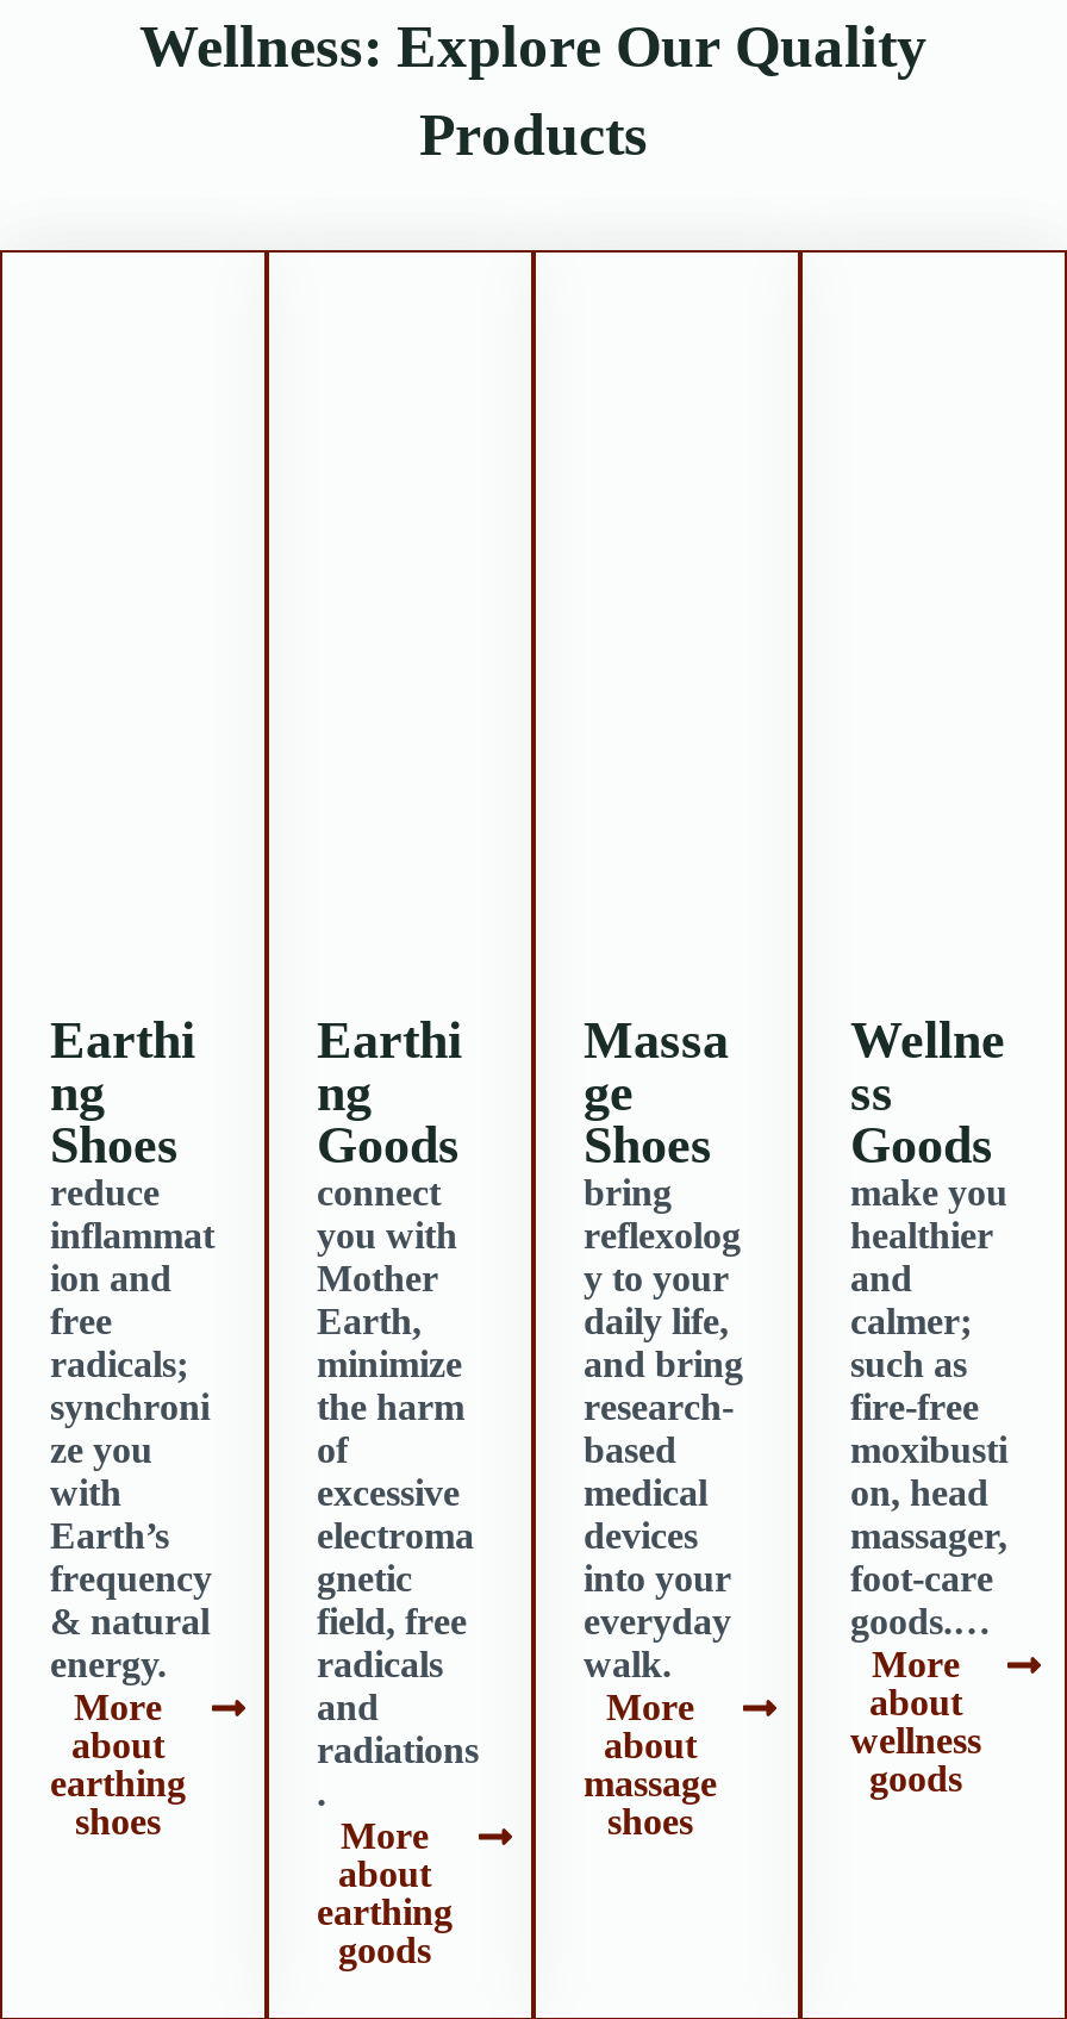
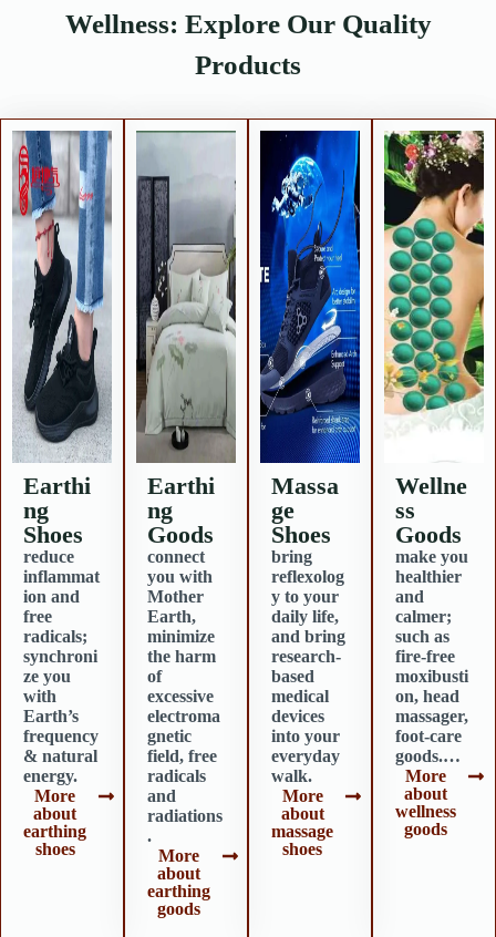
+ [image]

+ [image]

+ [image]

+ [image]
